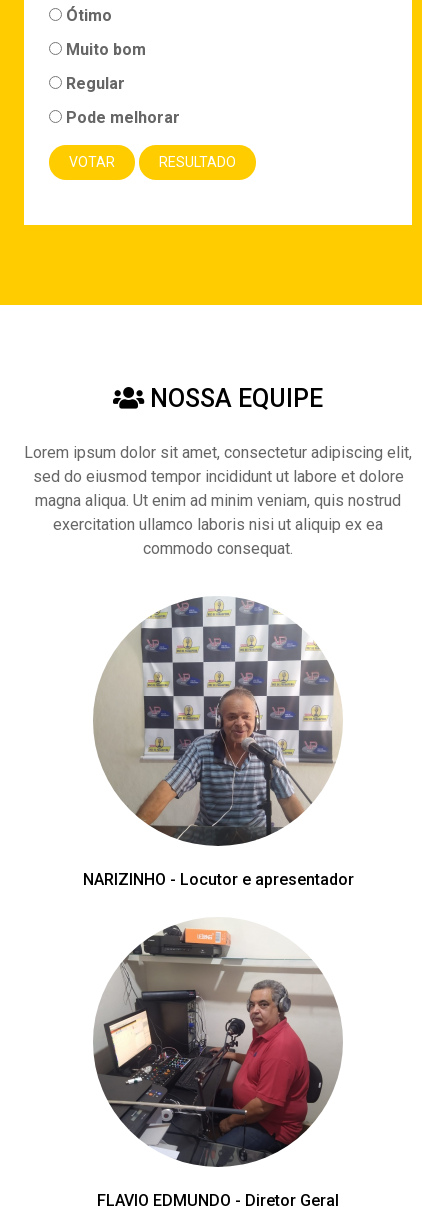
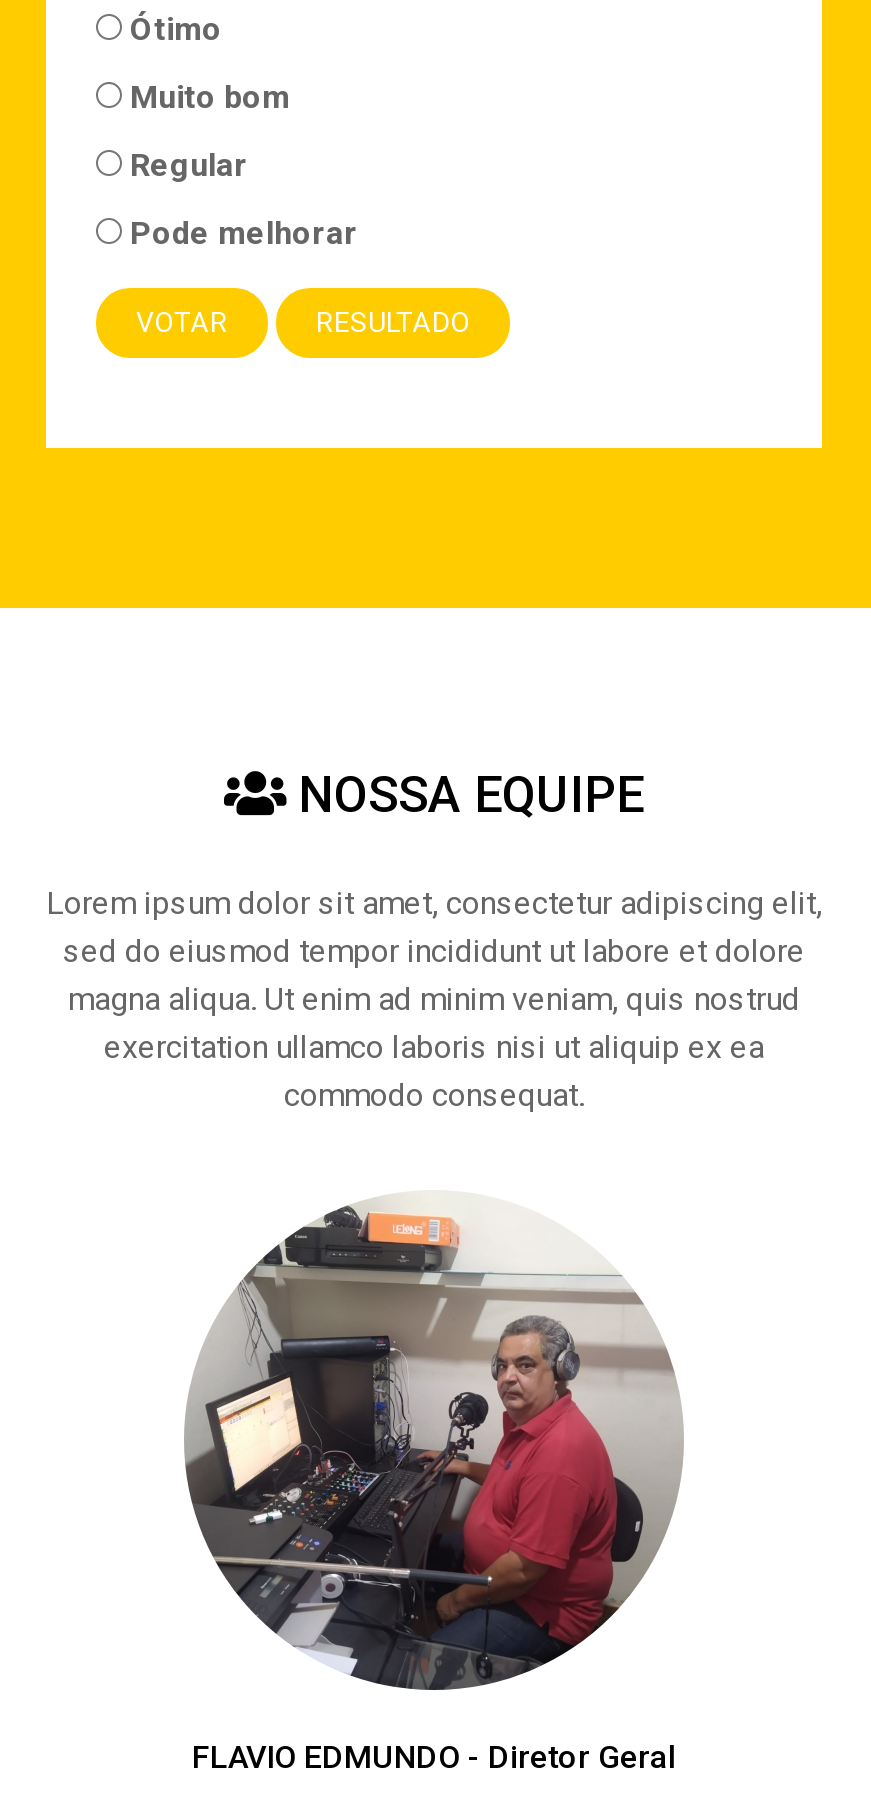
- [image]
- NARIZINHO - Locutor e apresentador
